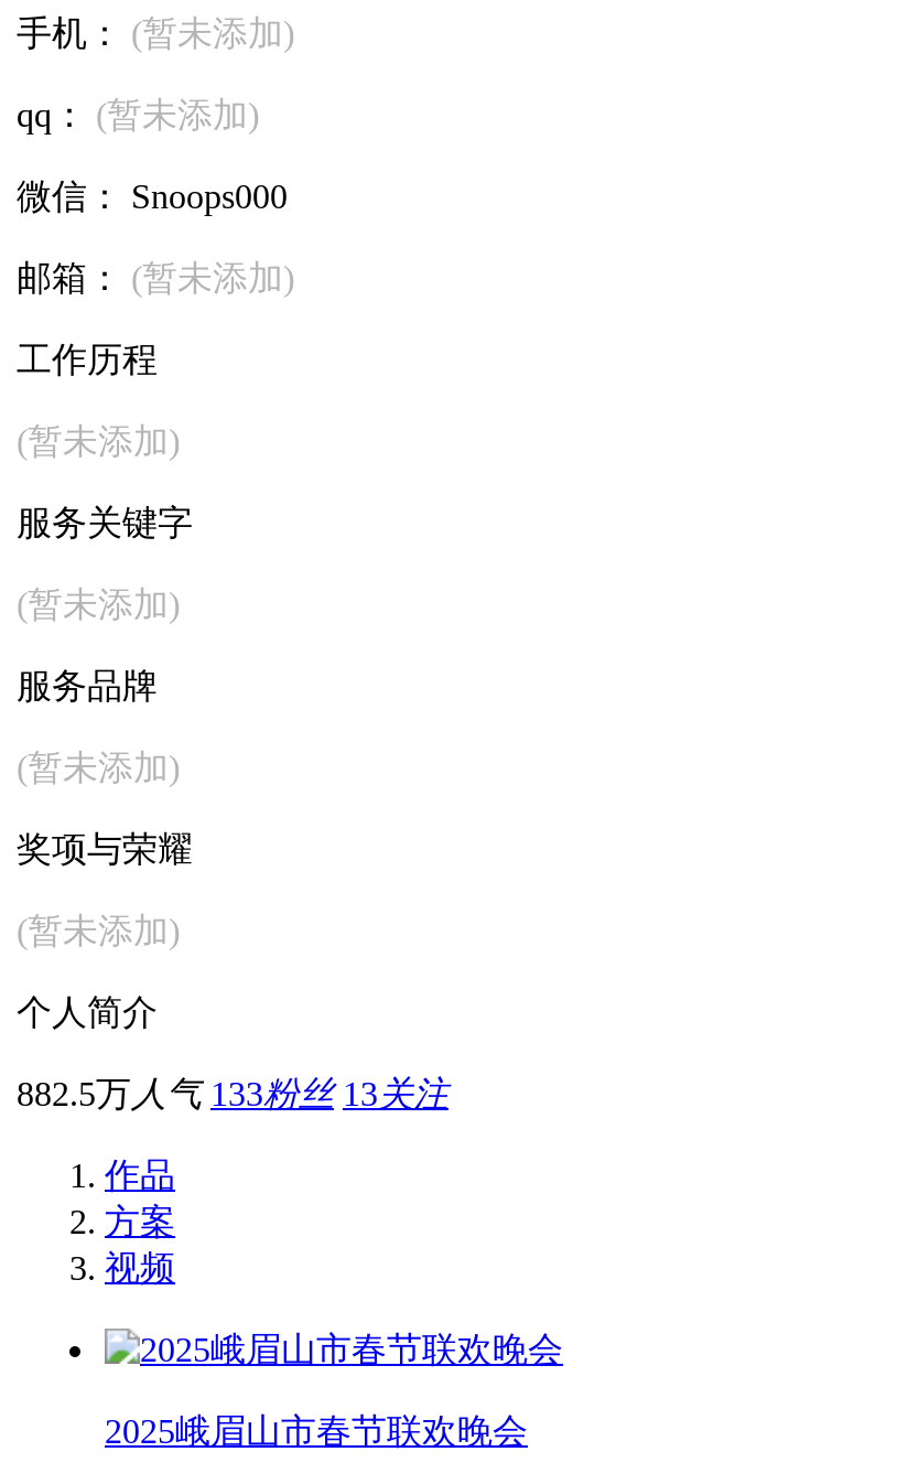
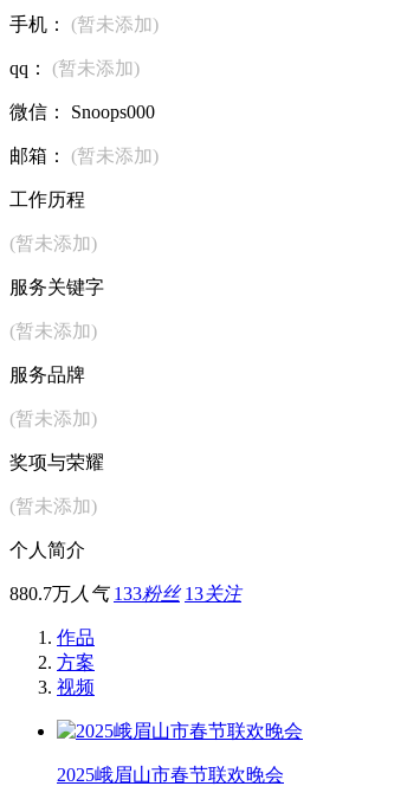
- 882.5万人气 133粉丝 13关注
+ 880.7万人气 133粉丝 13关注
